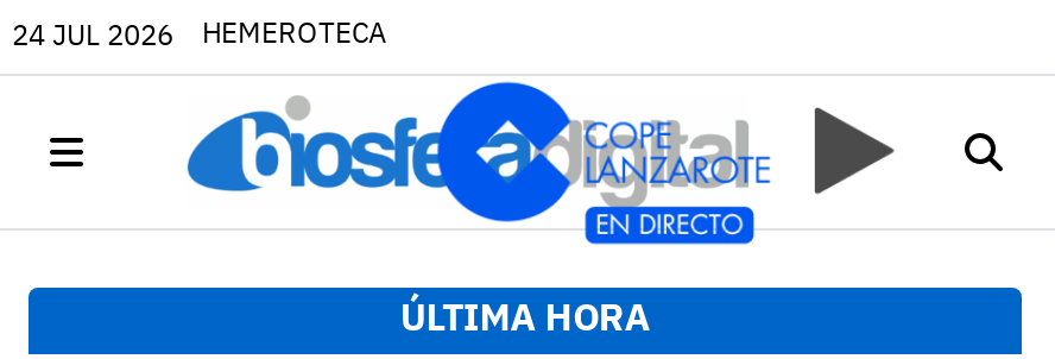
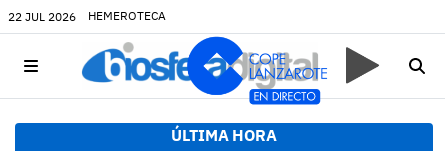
- 24 JUL 2026 HEMEROTECA
+ 22 JUL 2026 HEMEROTECA
